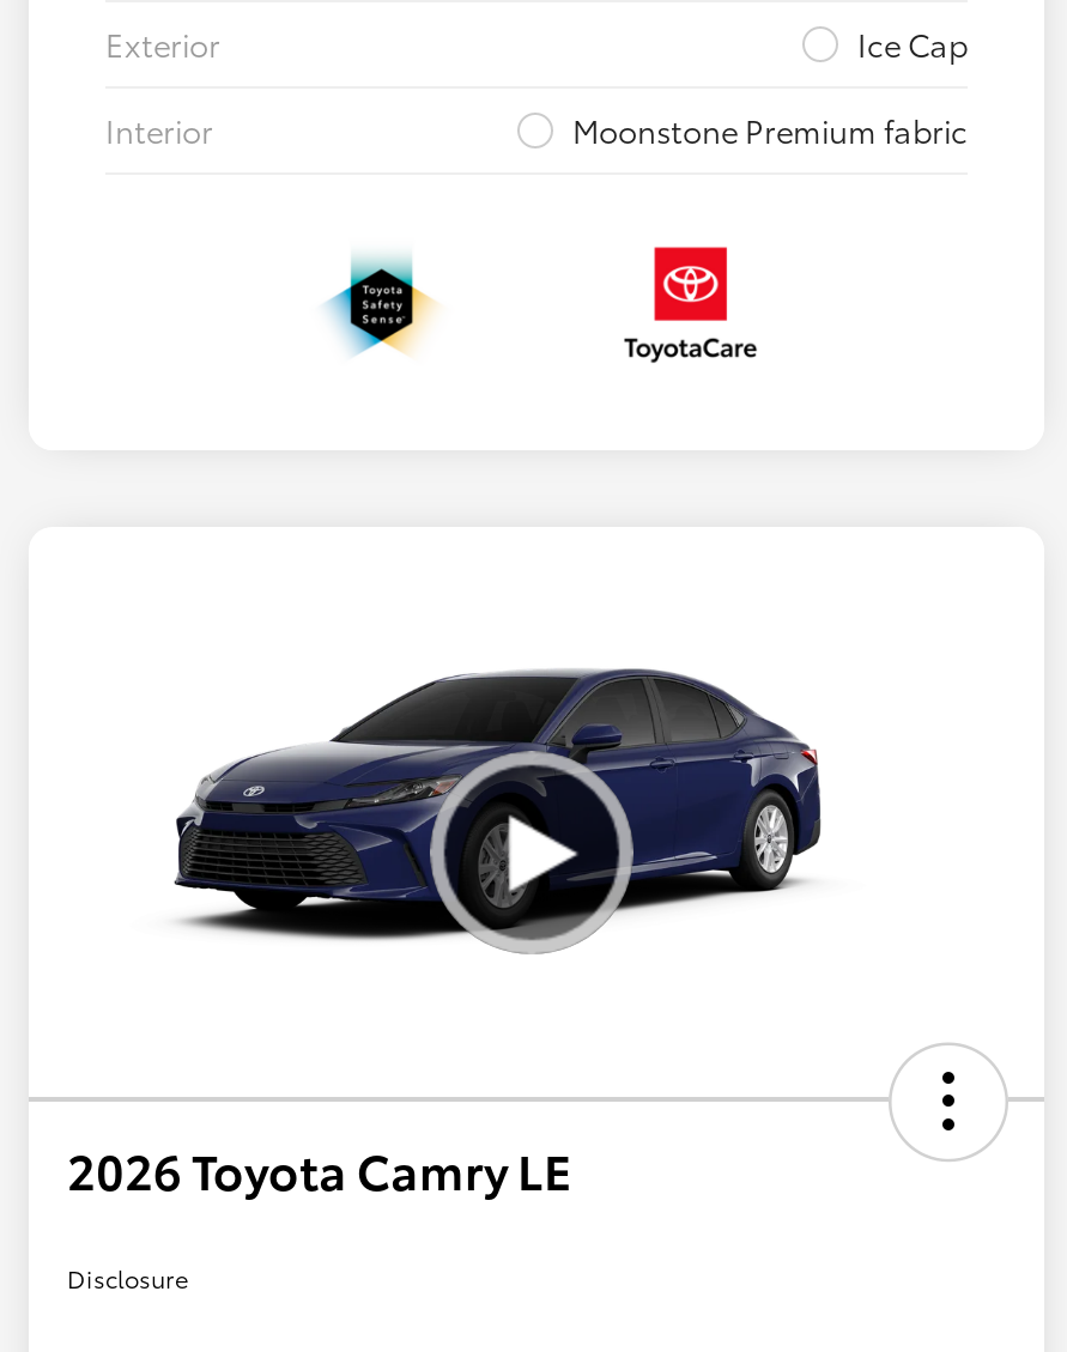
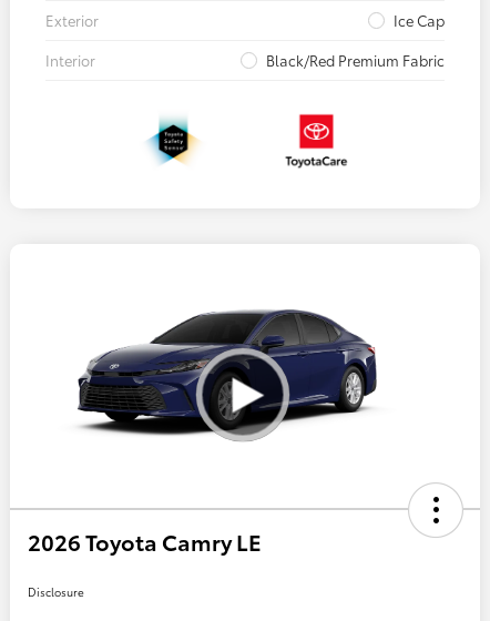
- Moonstone Premium fabric
+ Black/Red Premium Fabric
